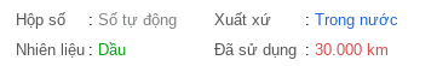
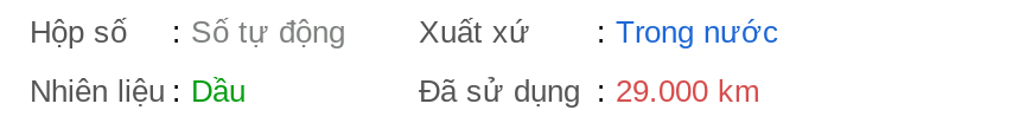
- Đã sử dụng : 30.000 km
+ Đã sử dụng : 29.000 km
